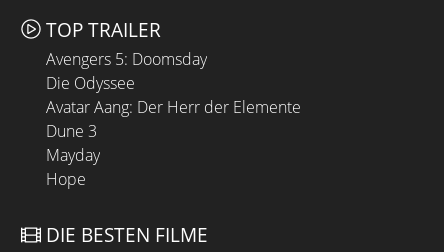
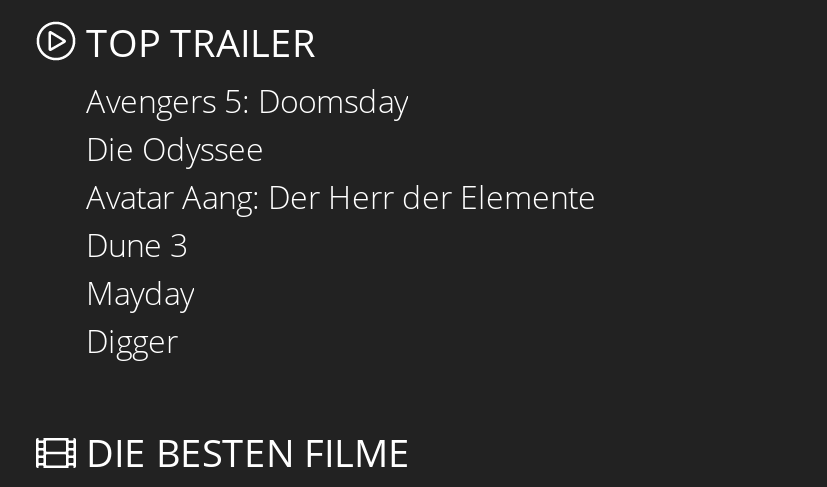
- Hope
+ Digger
